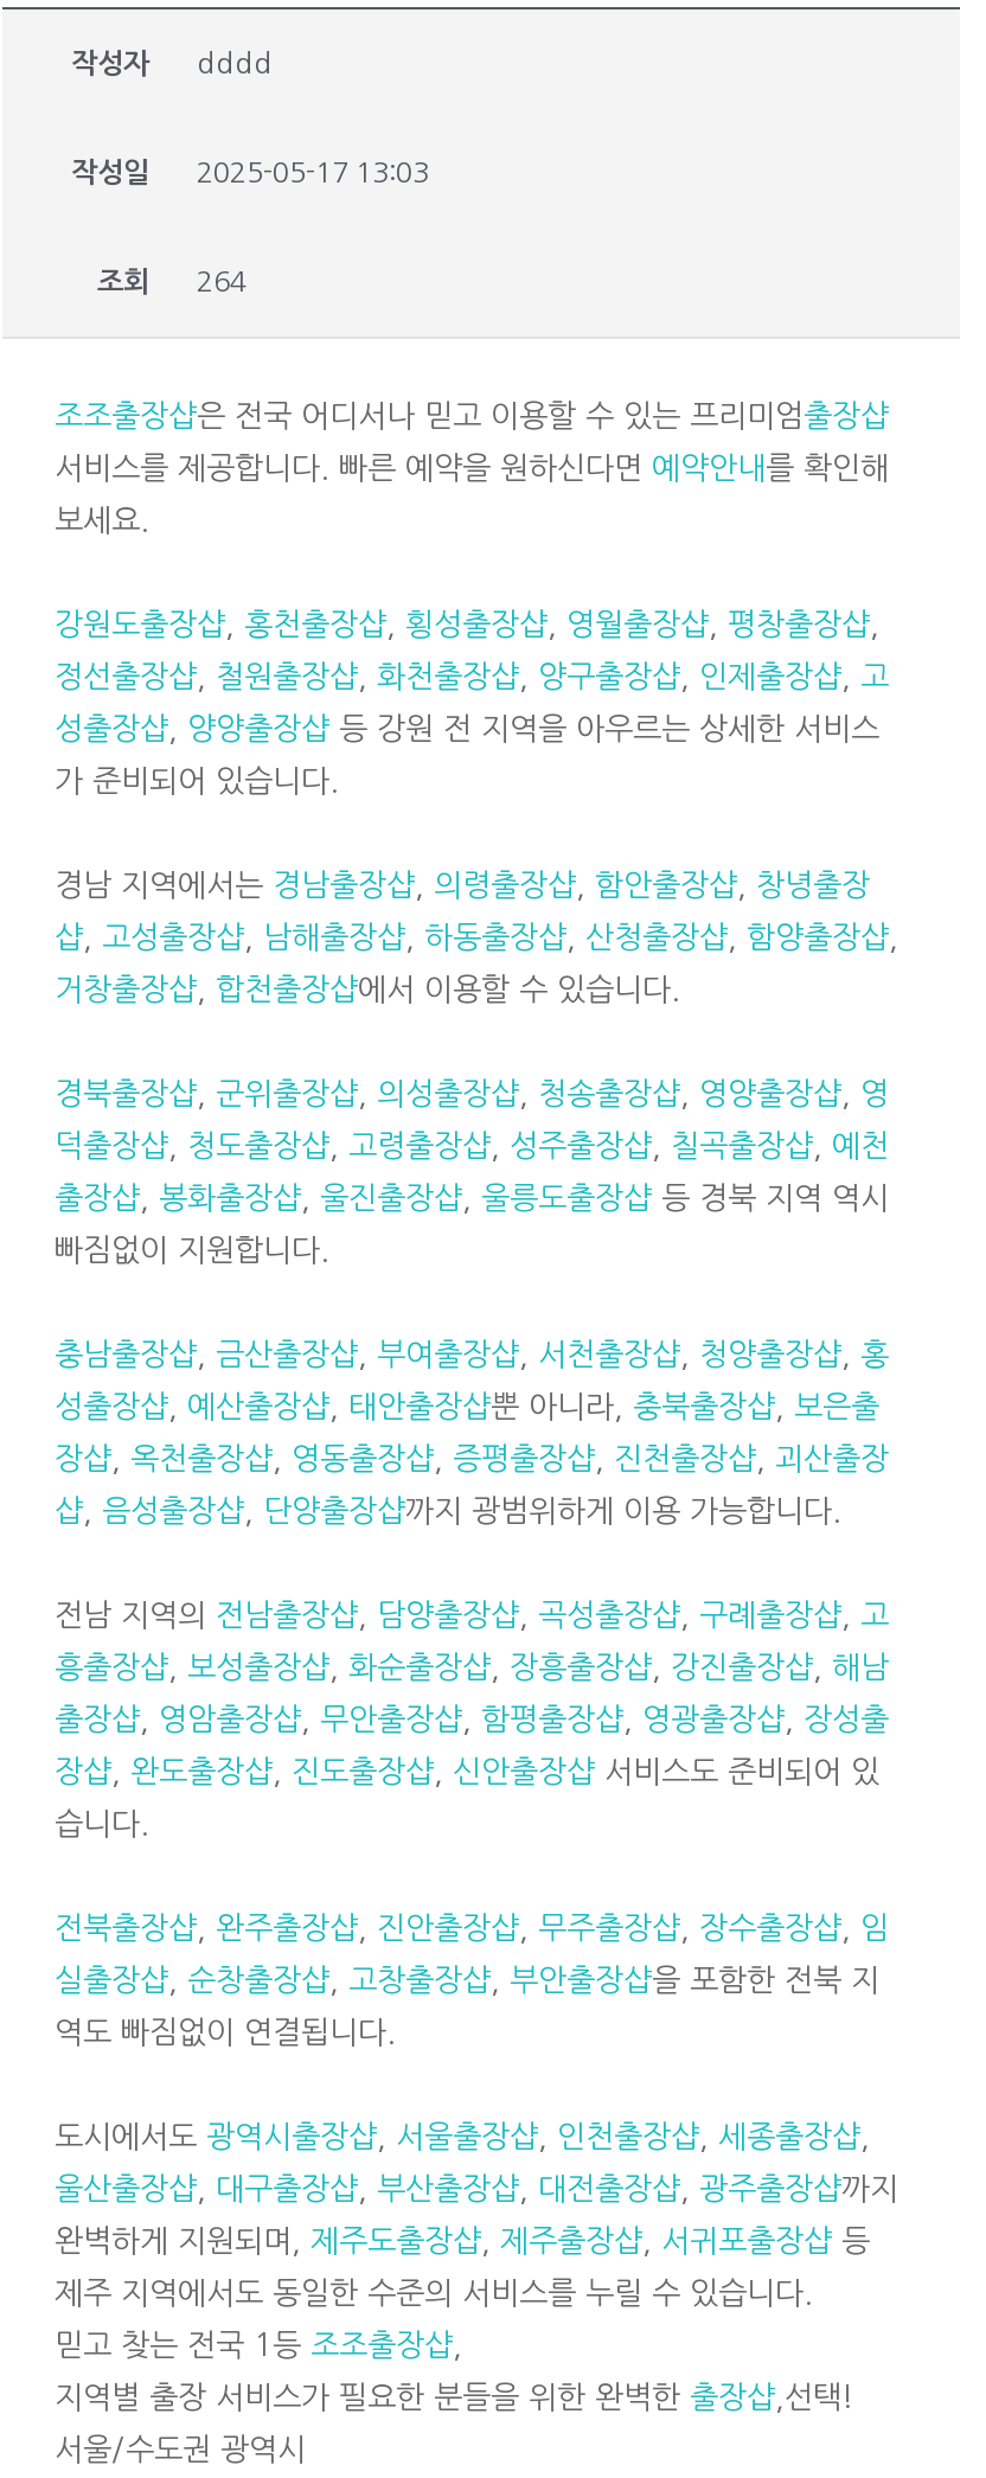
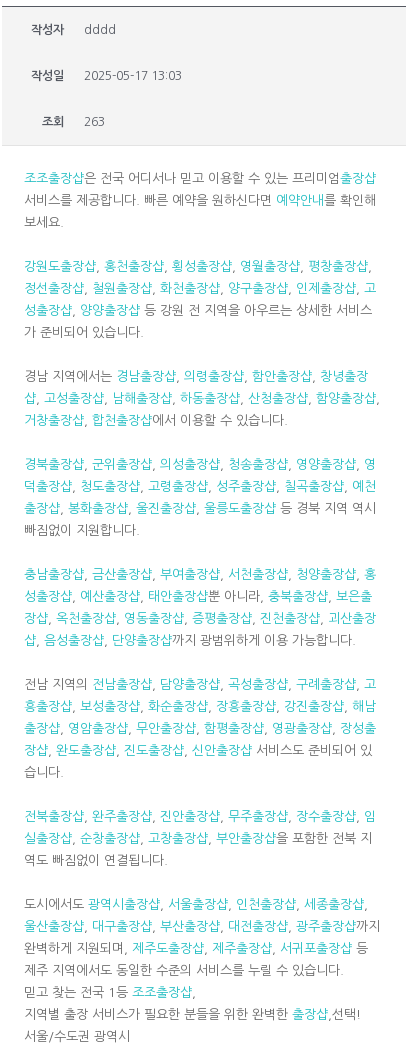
- 조회 264
+ 조회 263
